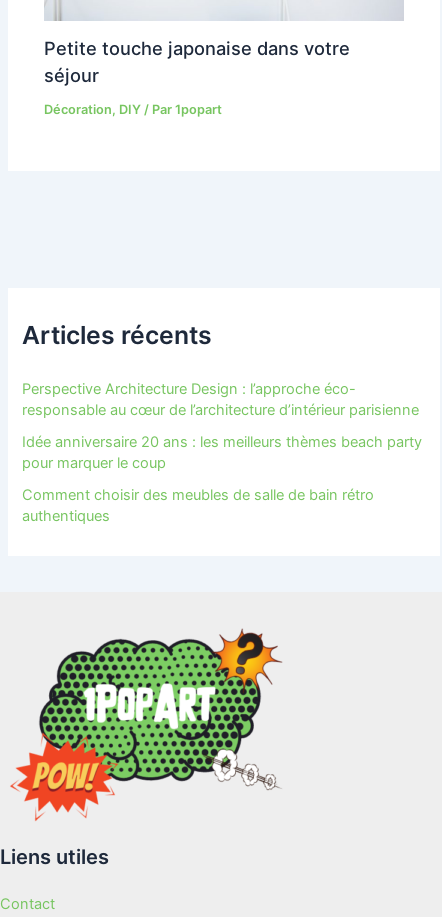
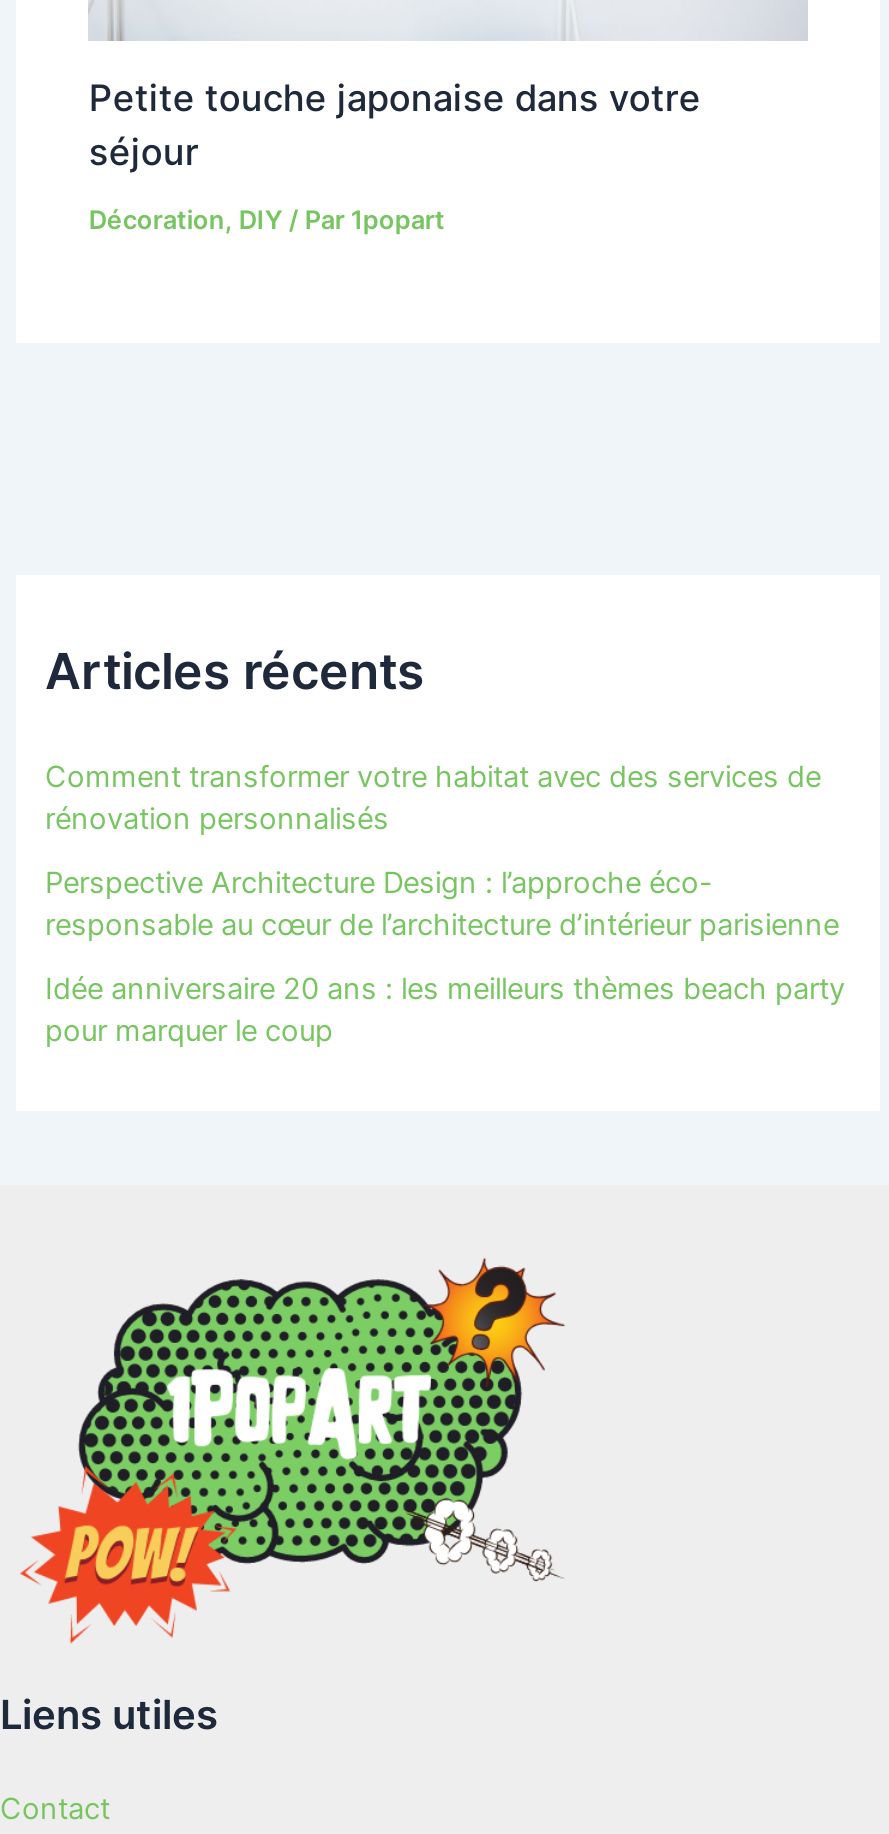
+ Comment transformer votre habitat avec des services de
+ rénovation personnalisés

moved down: Perspective Architecture Design : l’approche éco- | responsable au cœur de l’architecture d’intérieur parisienne | Idée anniversaire 20 ans : les meilleurs thèmes beach party | pour marquer le coup

- Comment choisir des meubles de salle de bain rétro
- authentiques
